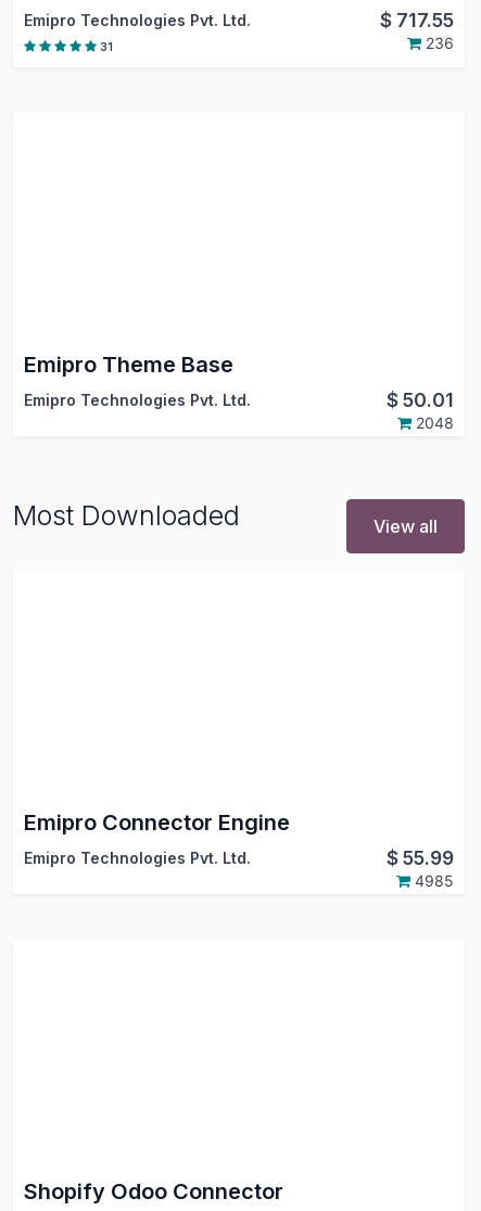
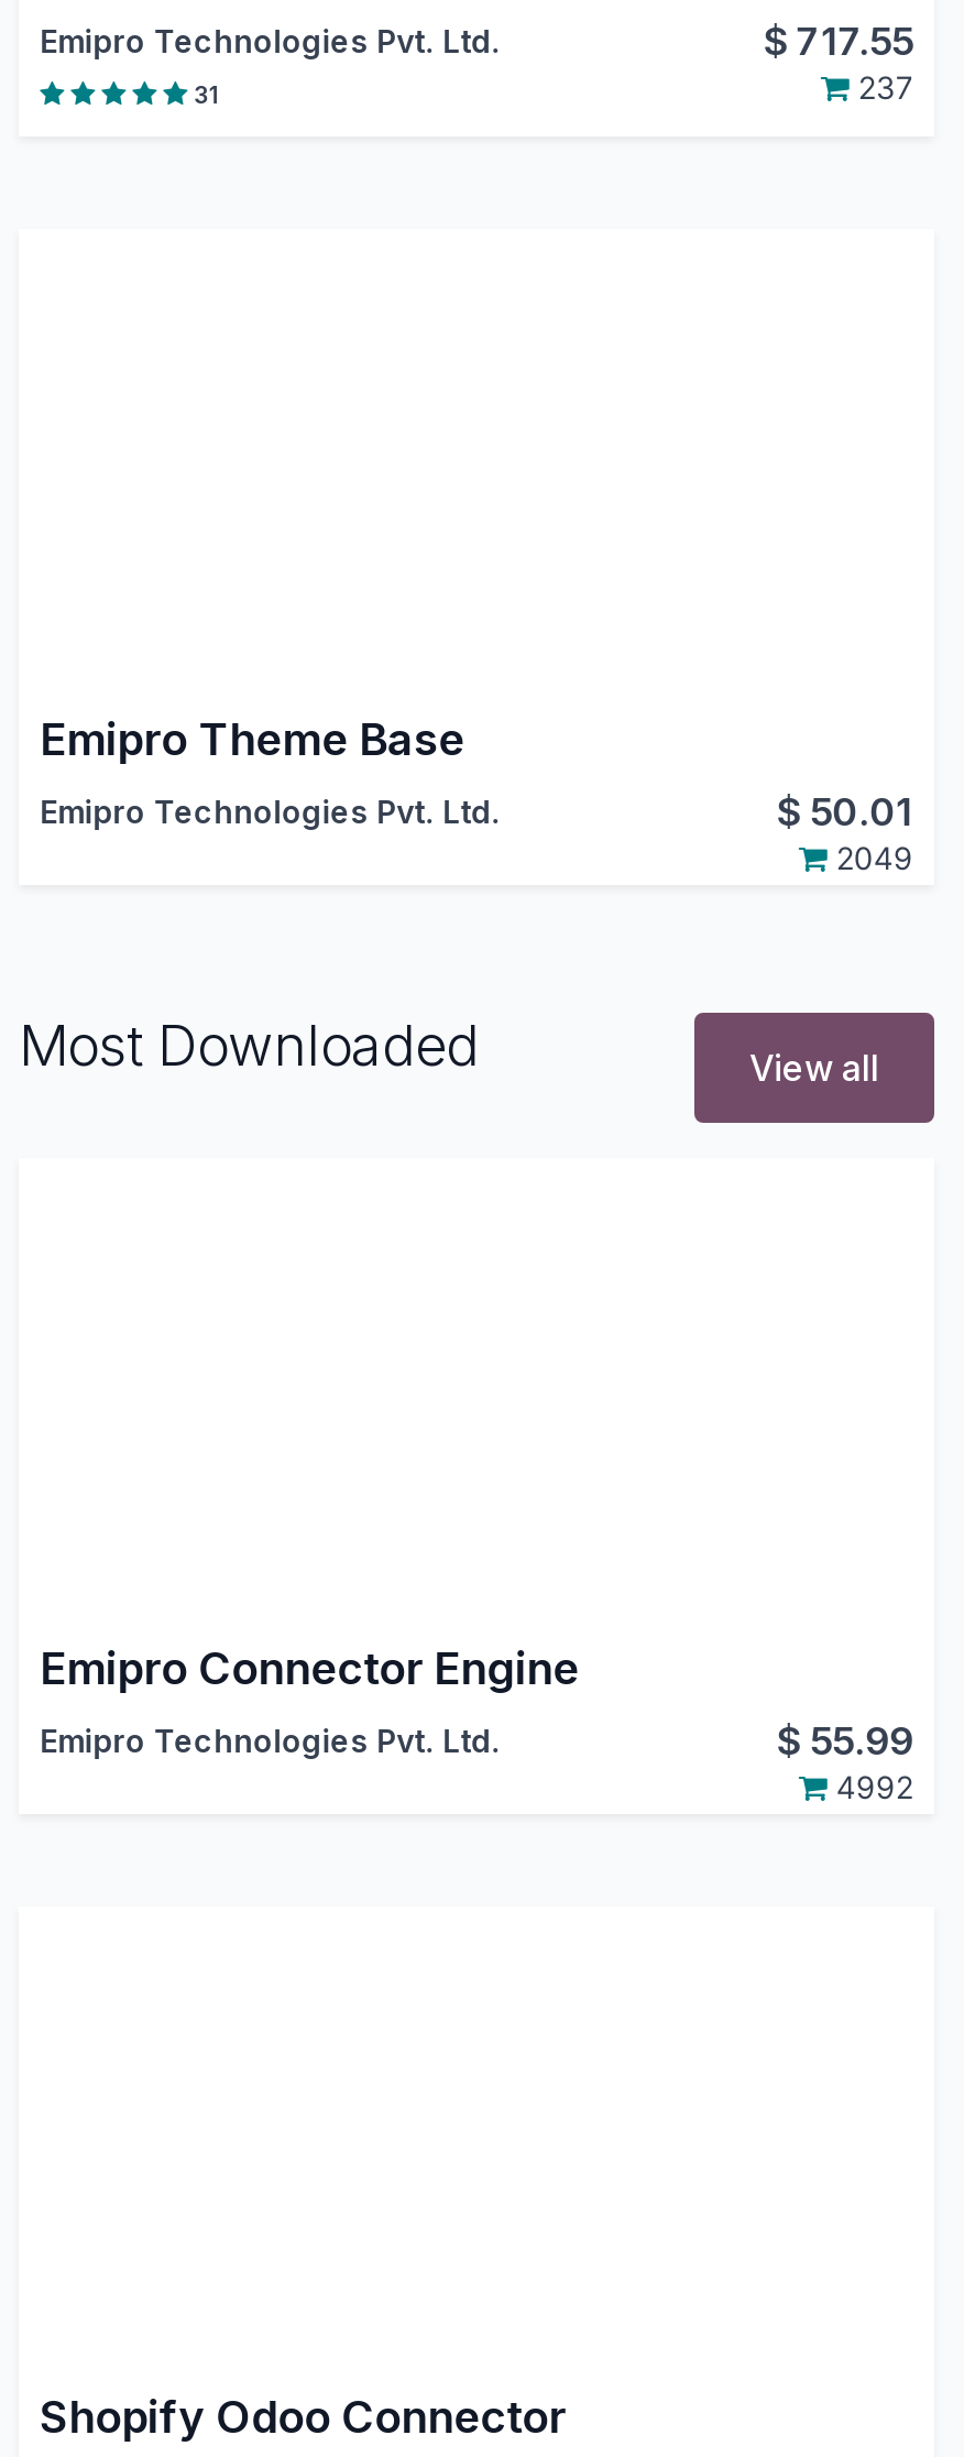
- 236
+ 237

- 2048
+ 2049

- 4985
+ 4992
